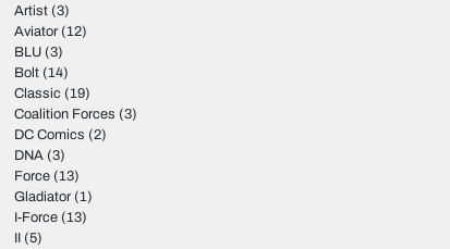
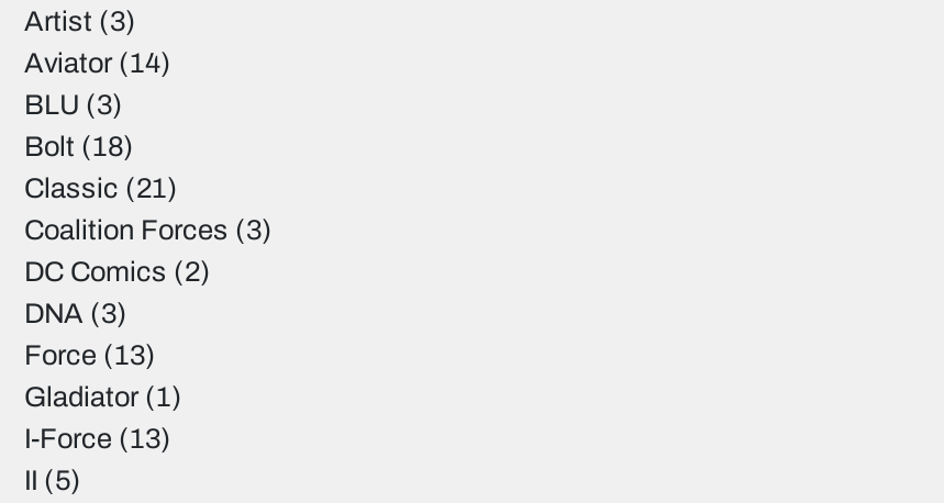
- Aviator (12)
+ Aviator (14)

- Bolt (14)
+ Bolt (18)

- Classic (19)
+ Classic (21)
